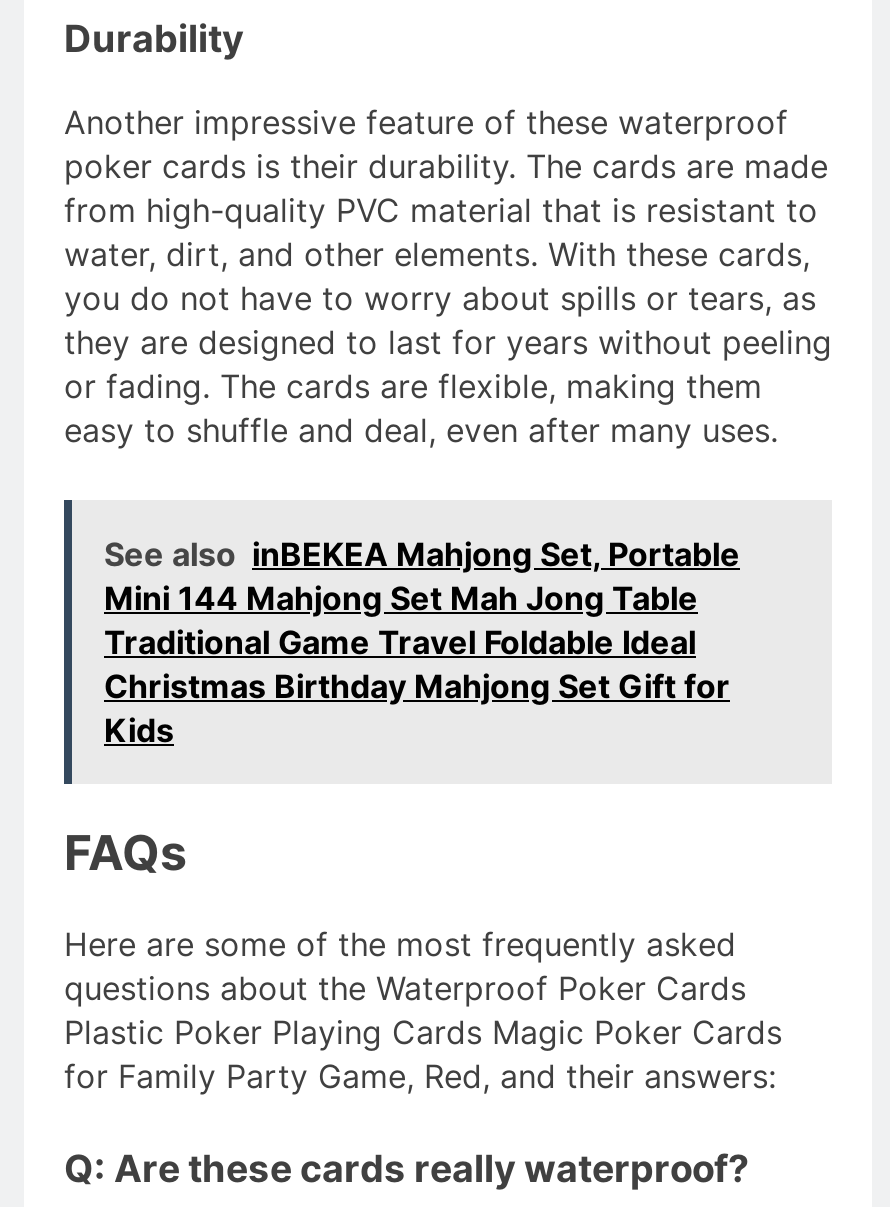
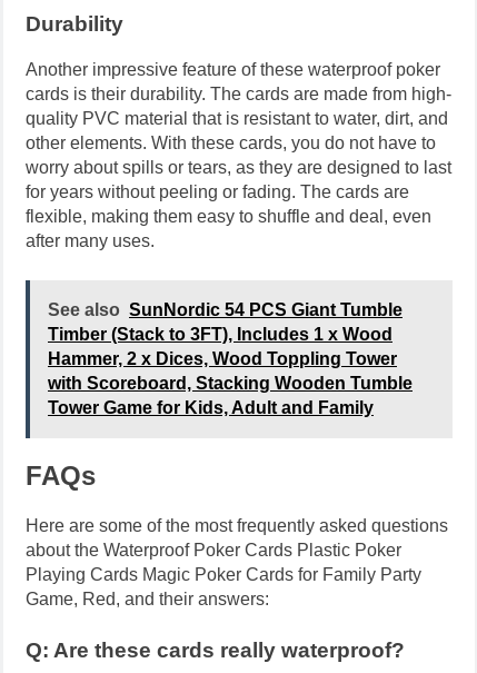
- See also inBEKEA Mahjong Set, Portable
- Mini 144 Mahjong Set Mah Jong Table
- Traditional Game Travel Foldable Ideal
- Christmas Birthday Mahjong Set Gift for
- Kids
+ See also SunNordic 54 PCS Giant Tumble
+ Timber (Stack to 3FT), Includes 1 x Wood
+ Hammer, 2 x Dices, Wood Toppling Tower
+ with Scoreboard, Stacking Wooden Tumble
+ Tower Game for Kids, Adult and Family
